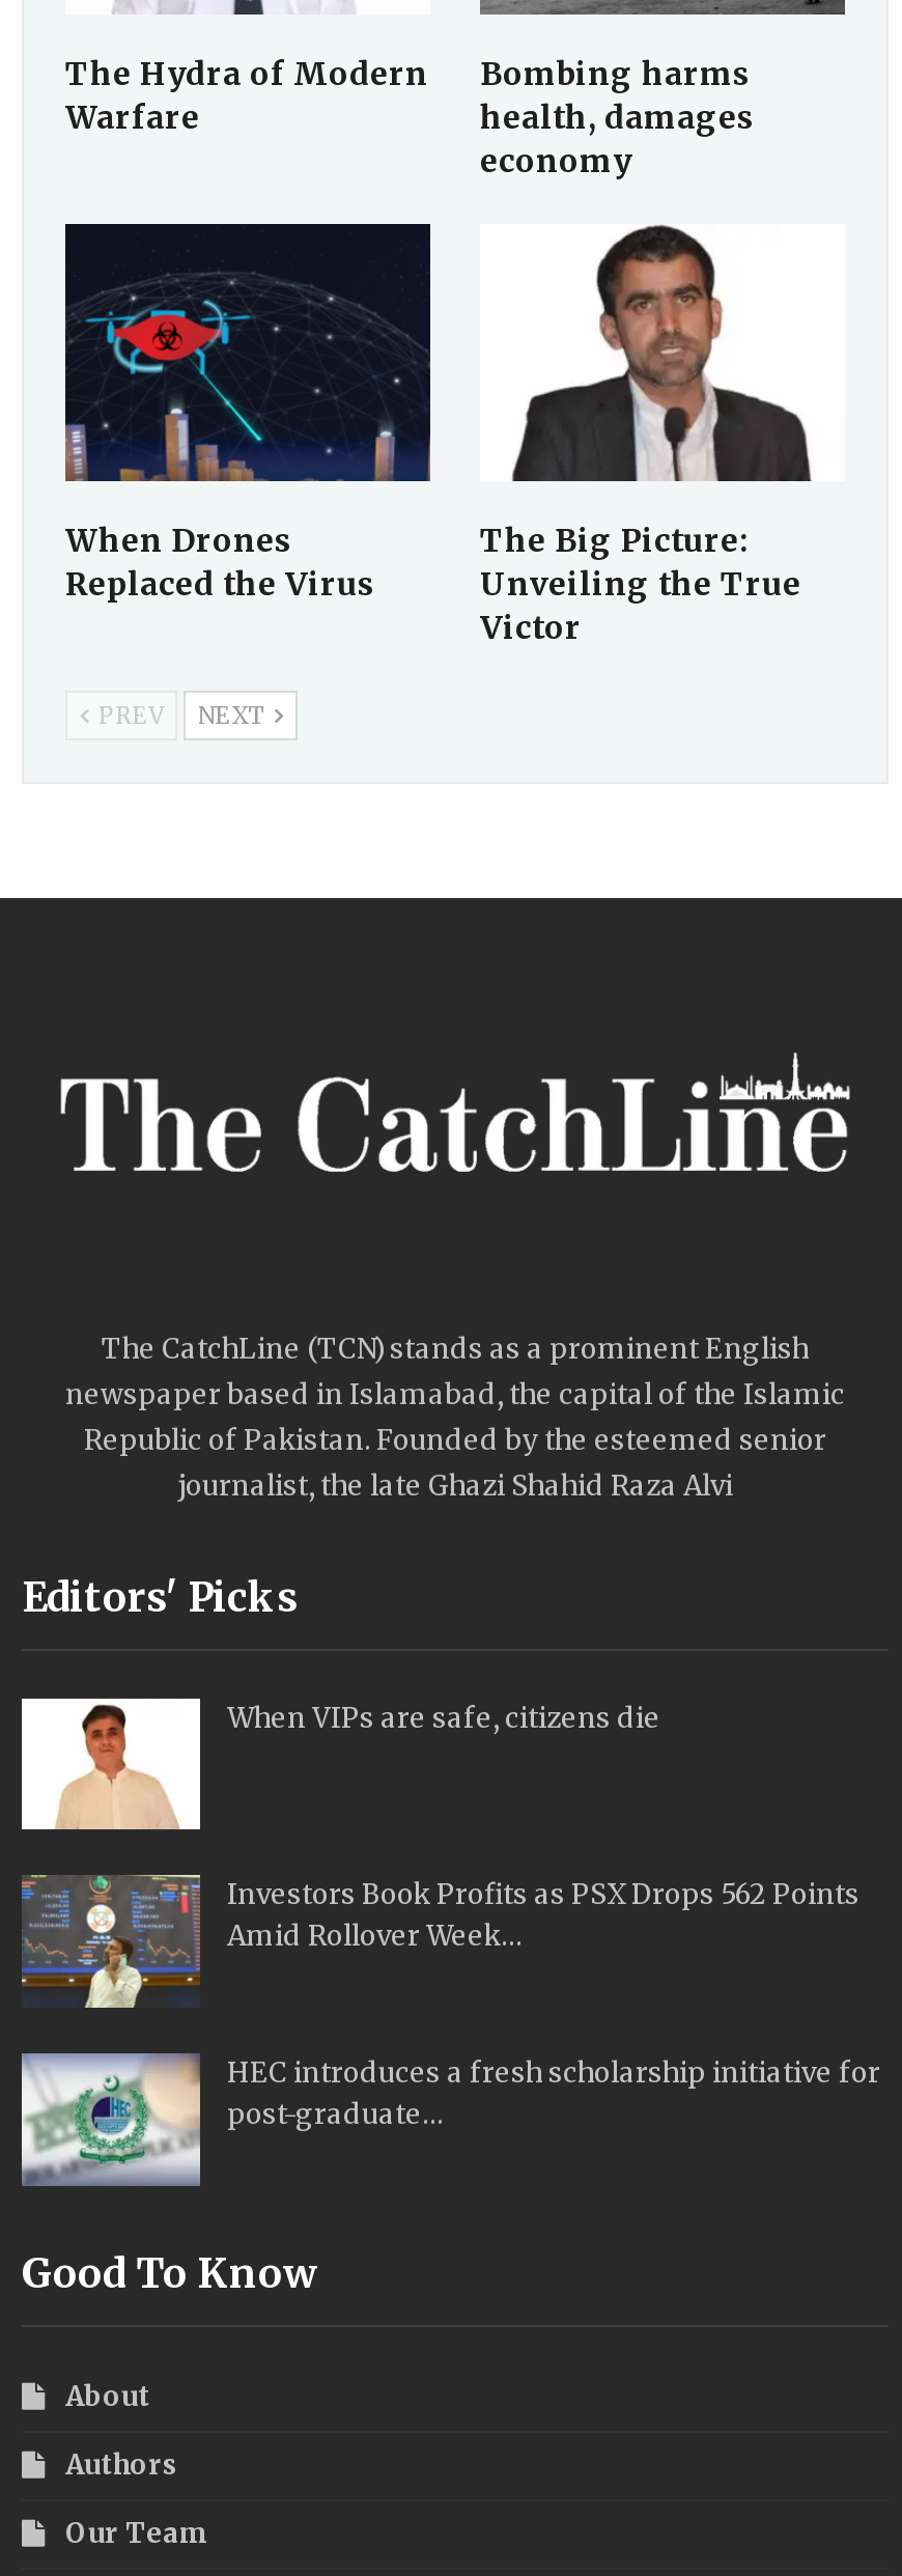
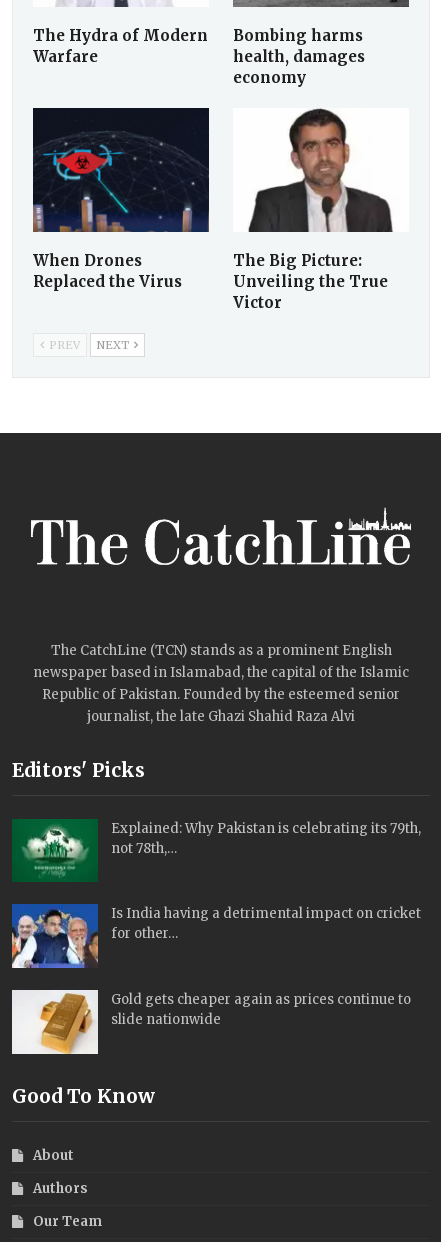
- [image]
- When VIPs are safe, citizens die
+ [image]
+ Explained: Why Pakistan is celebrating its 79th,
+ not 78th,…

- [image]
- Investors Book Profits as PSX Drops 562 Points
- Amid Rollover Week…
+ [image]
+ Is India having a detrimental impact on cricket
+ for other…

- [image]
- HEC introduces a fresh scholarship initiative for
- post-graduate…
+ [image]
+ Gold gets cheaper again as prices continue to
+ slide nationwide
